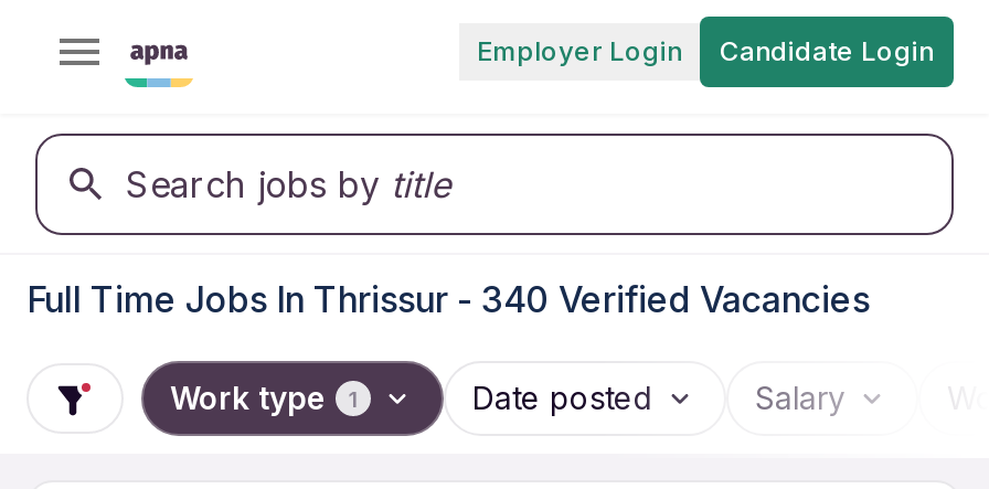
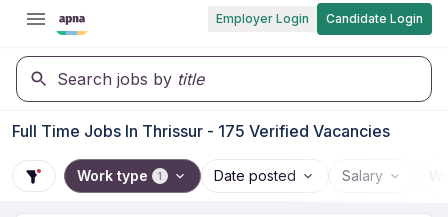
- Full Time Jobs In Thrissur - 340 Verified Vacancies
+ Full Time Jobs In Thrissur - 175 Verified Vacancies
